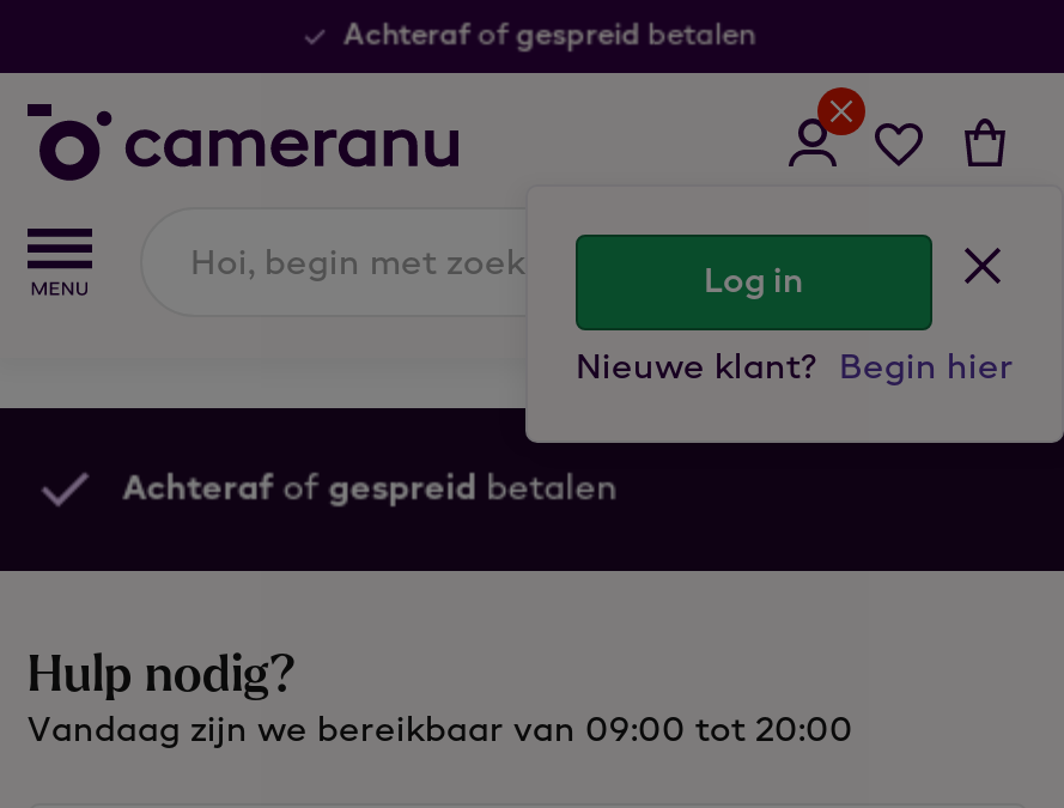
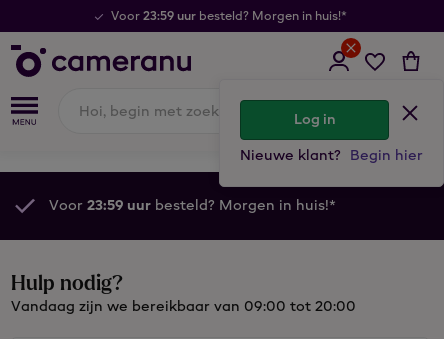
- Achteraf of gespreid betalen
+ Voor 23:59 uur besteld? Morgen in huis!*

- Achteraf of gespreid betalen
+ Voor 23:59 uur besteld? Morgen in huis!*
